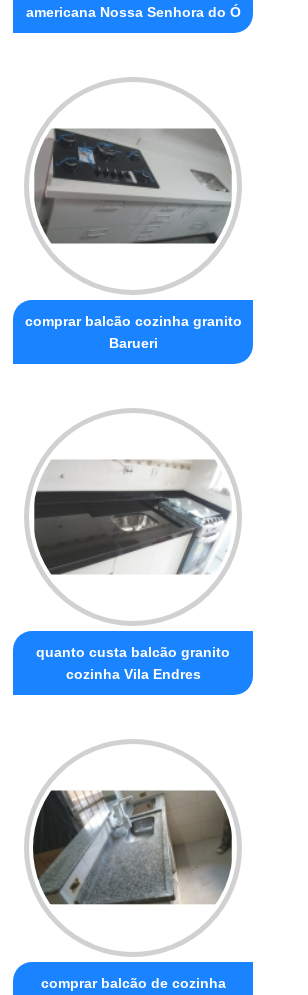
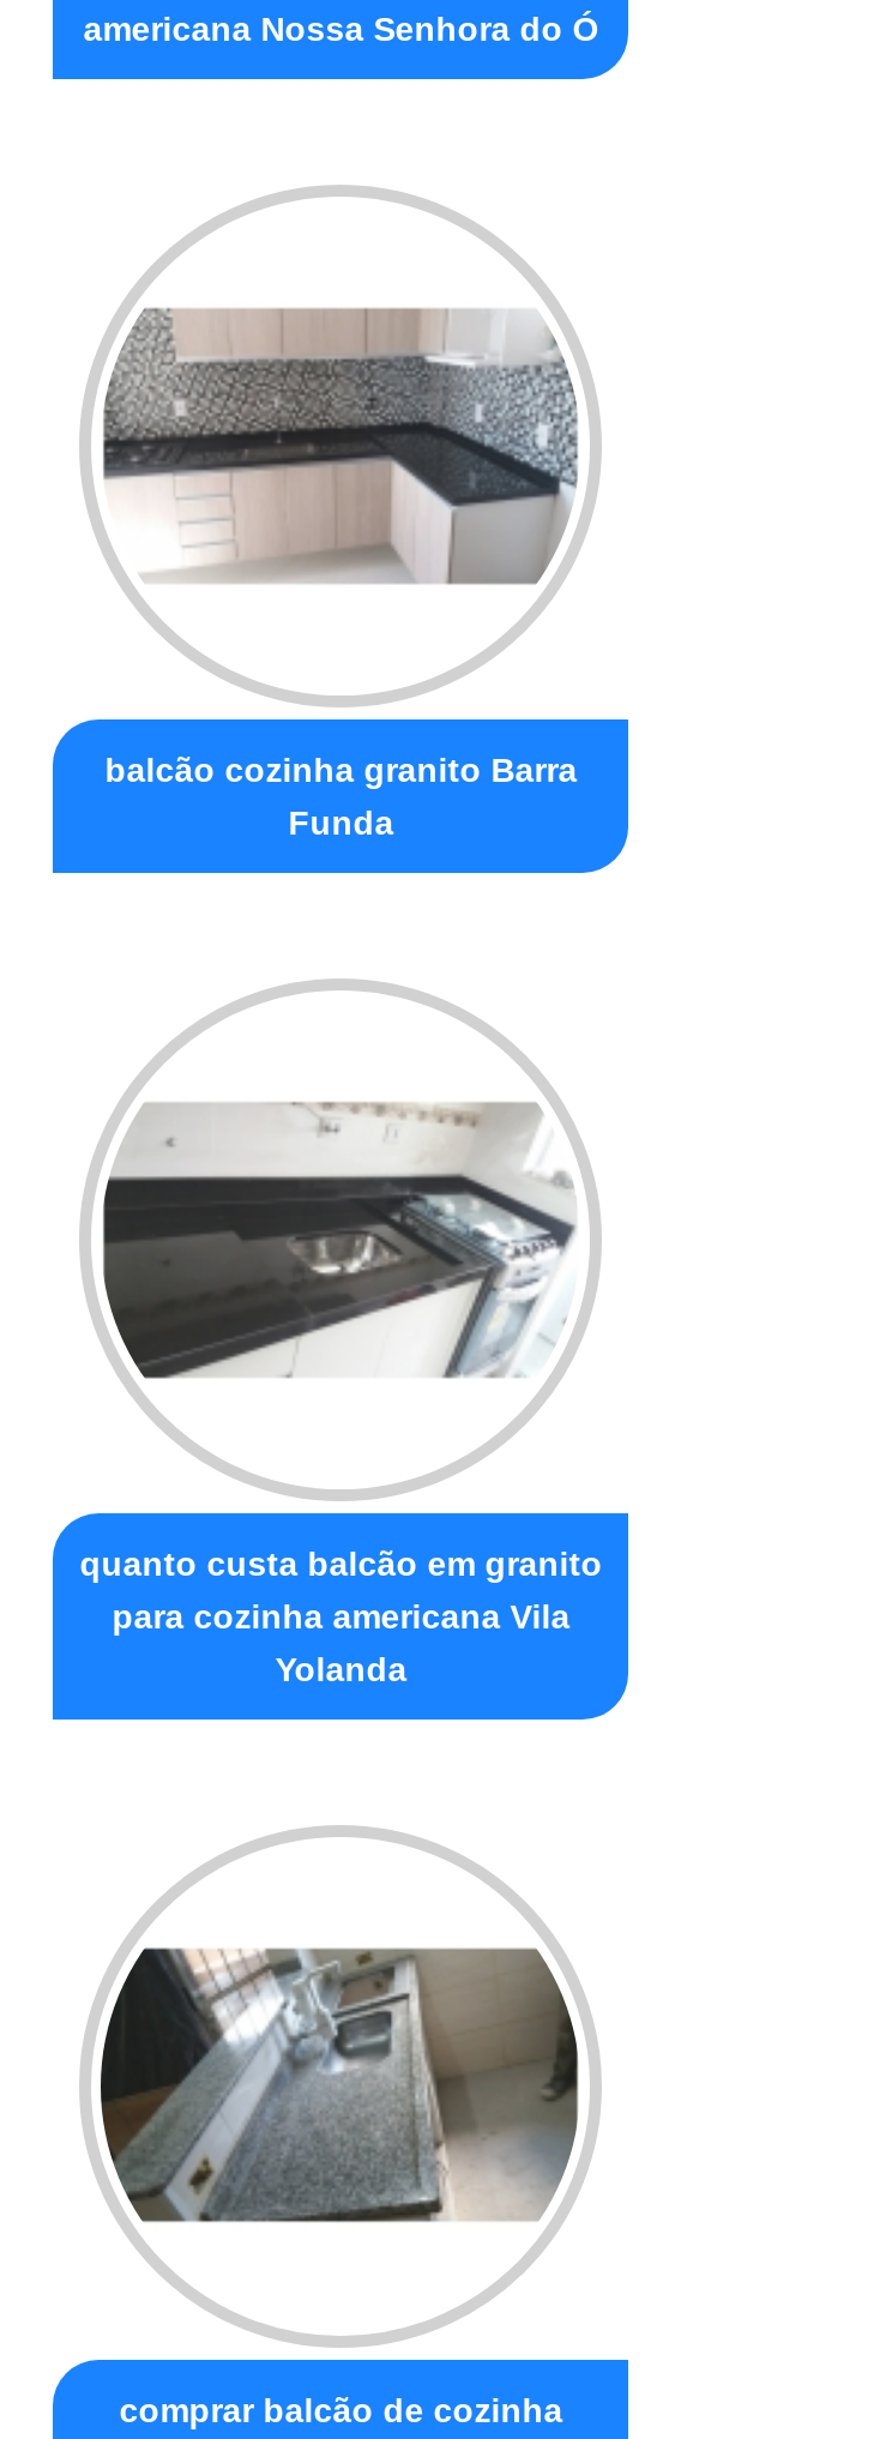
- [image]
+ [image]

- comprar balcão cozinha granito
- Barueri
+ balcão cozinha granito Barra
+ Funda

- quanto custa balcão granito
- cozinha Vila Endres
+ quanto custa balcão em granito
+ para cozinha americana Vila
+ Yolanda
